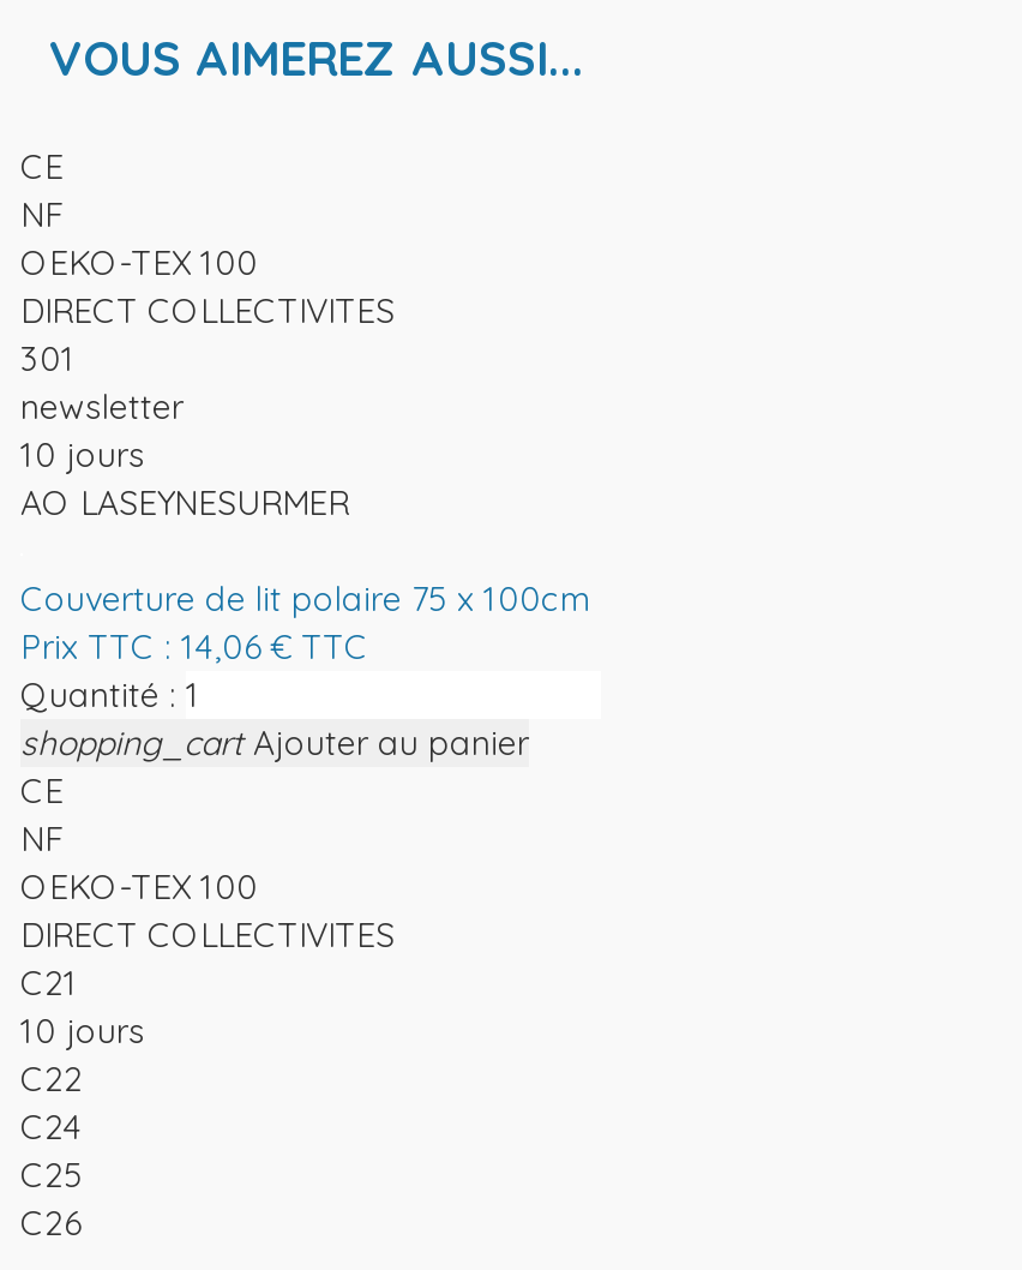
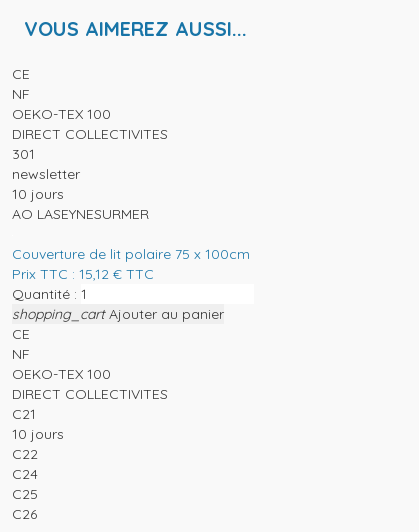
- Prix TTC : 14,06 € TTC
+ Prix TTC : 15,12 € TTC
